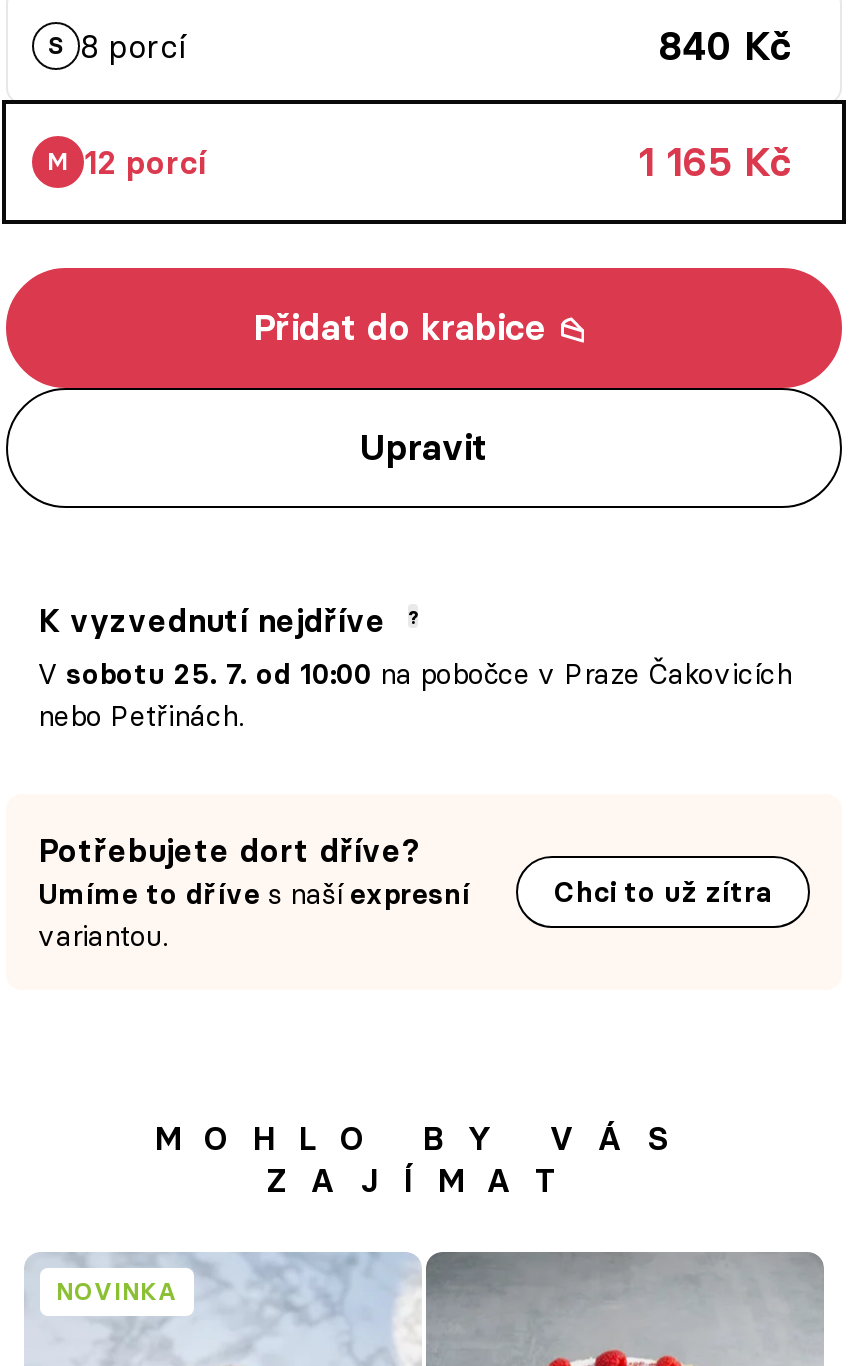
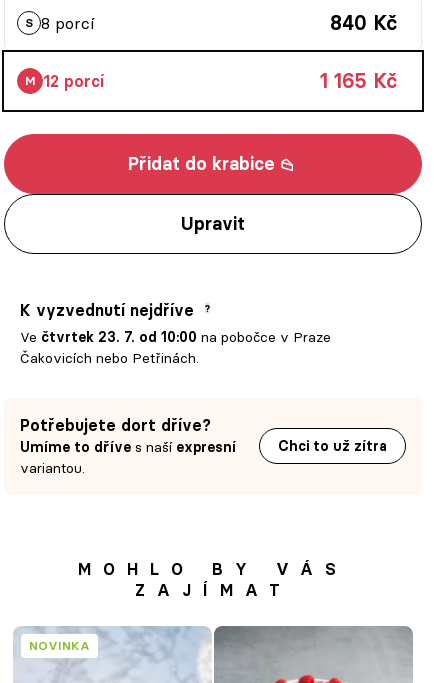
- V sobotu 25. 7. od 10:00 na pobočce v Praze Čakovicích
- nebo Petřinách.
+ Ve čtvrtek 23. 7. od 10:00 na pobočce v Praze
+ Čakovicích nebo Petřinách.
